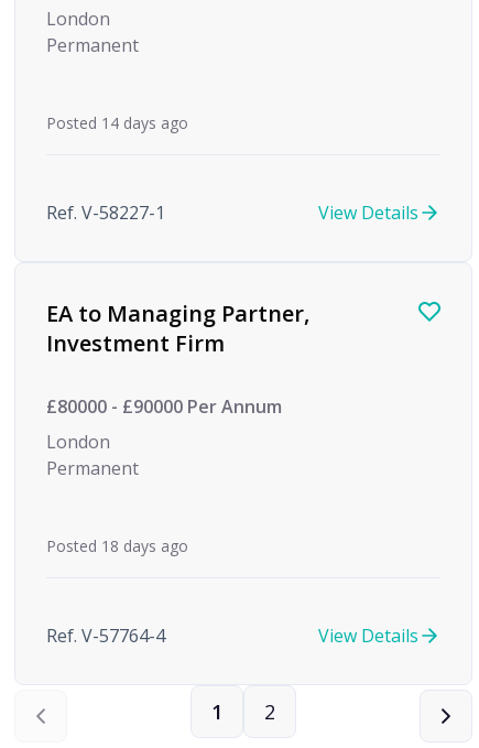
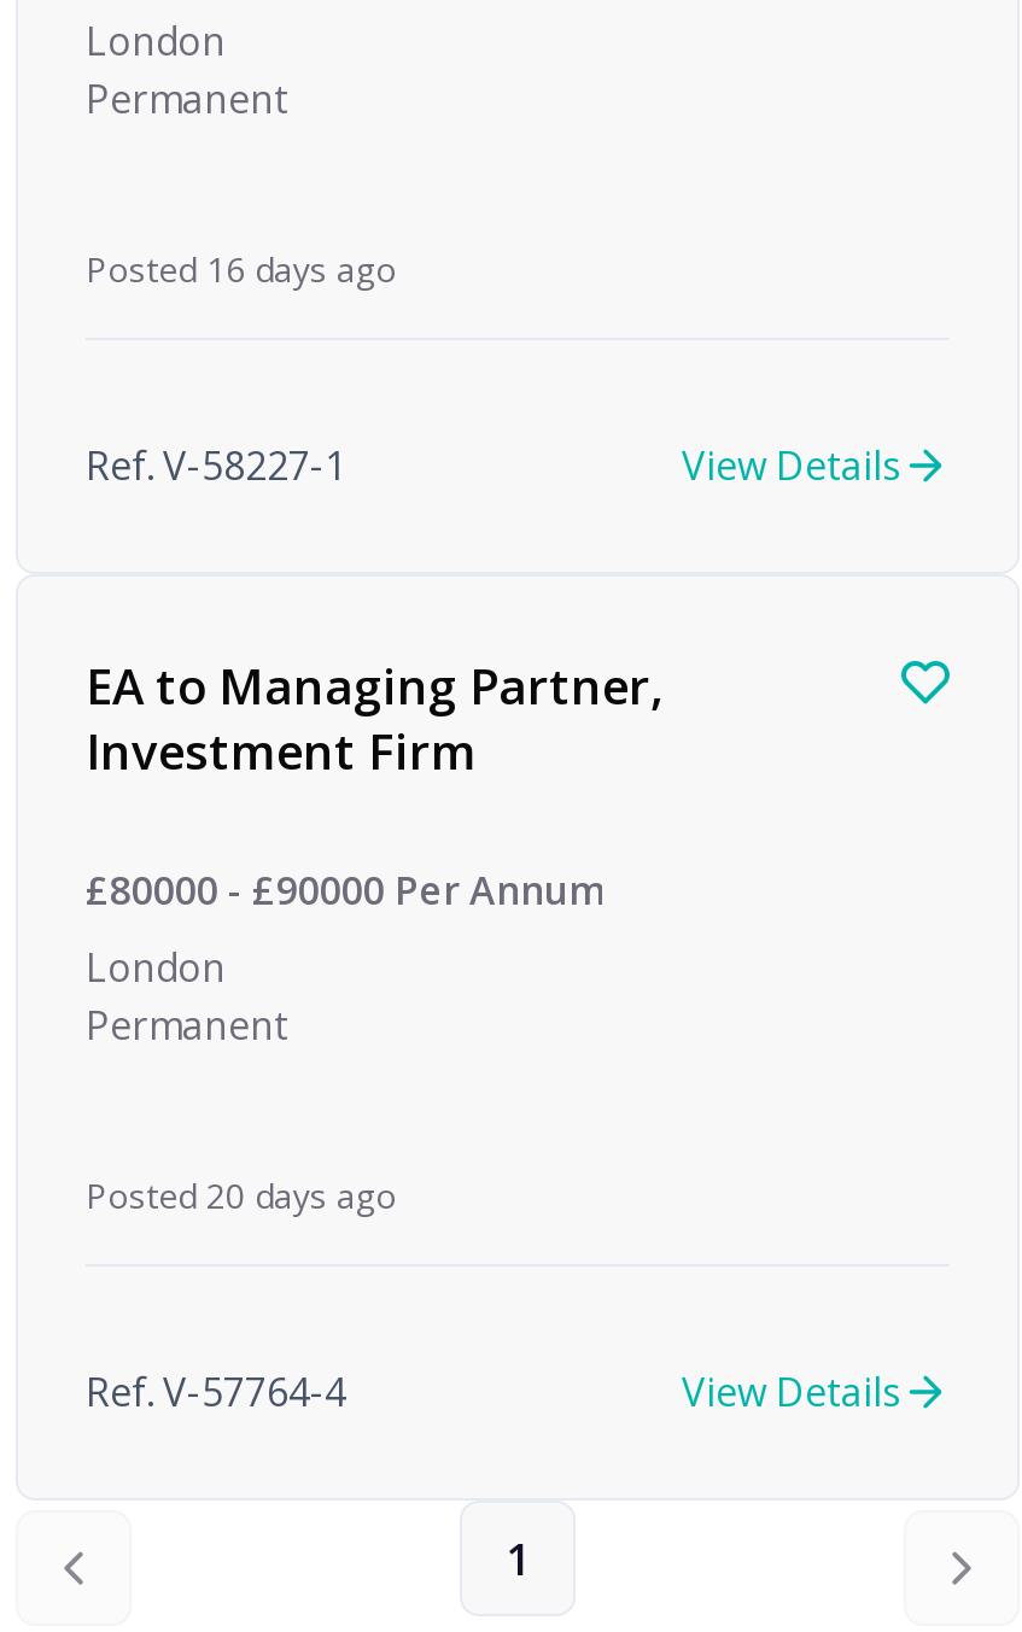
- Posted 14 days ago
+ Posted 16 days ago

- Posted 18 days ago
+ Posted 20 days ago

- 2
